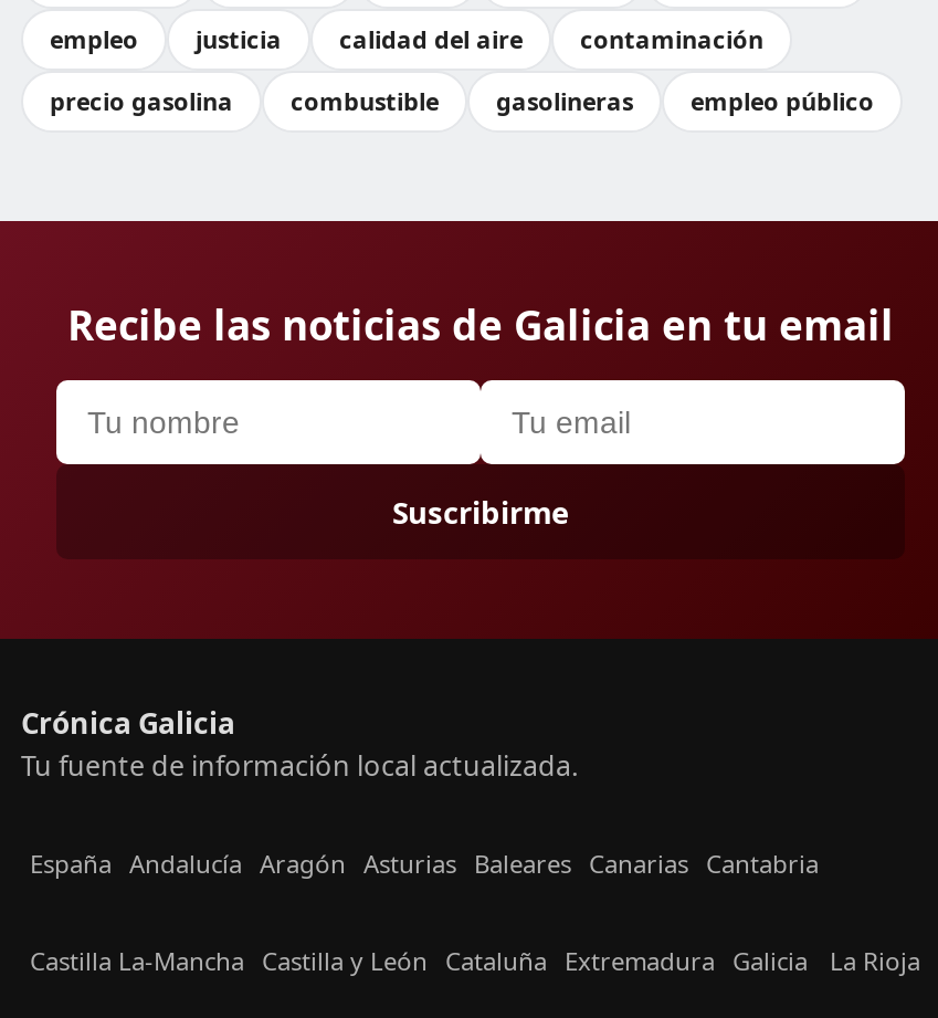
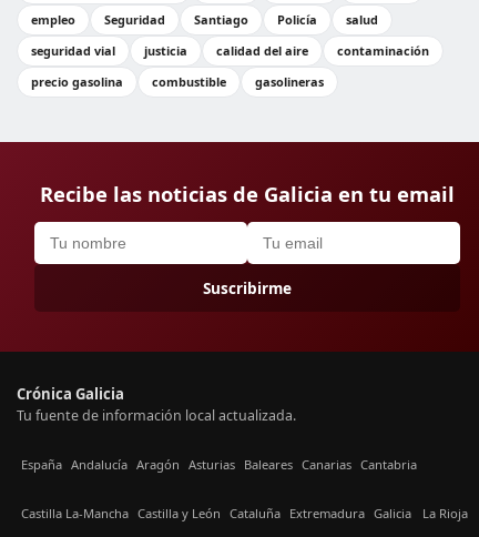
+ Seguridad
+ Santiago
+ Policía
+ salud
+ seguridad vial

- empleo público
